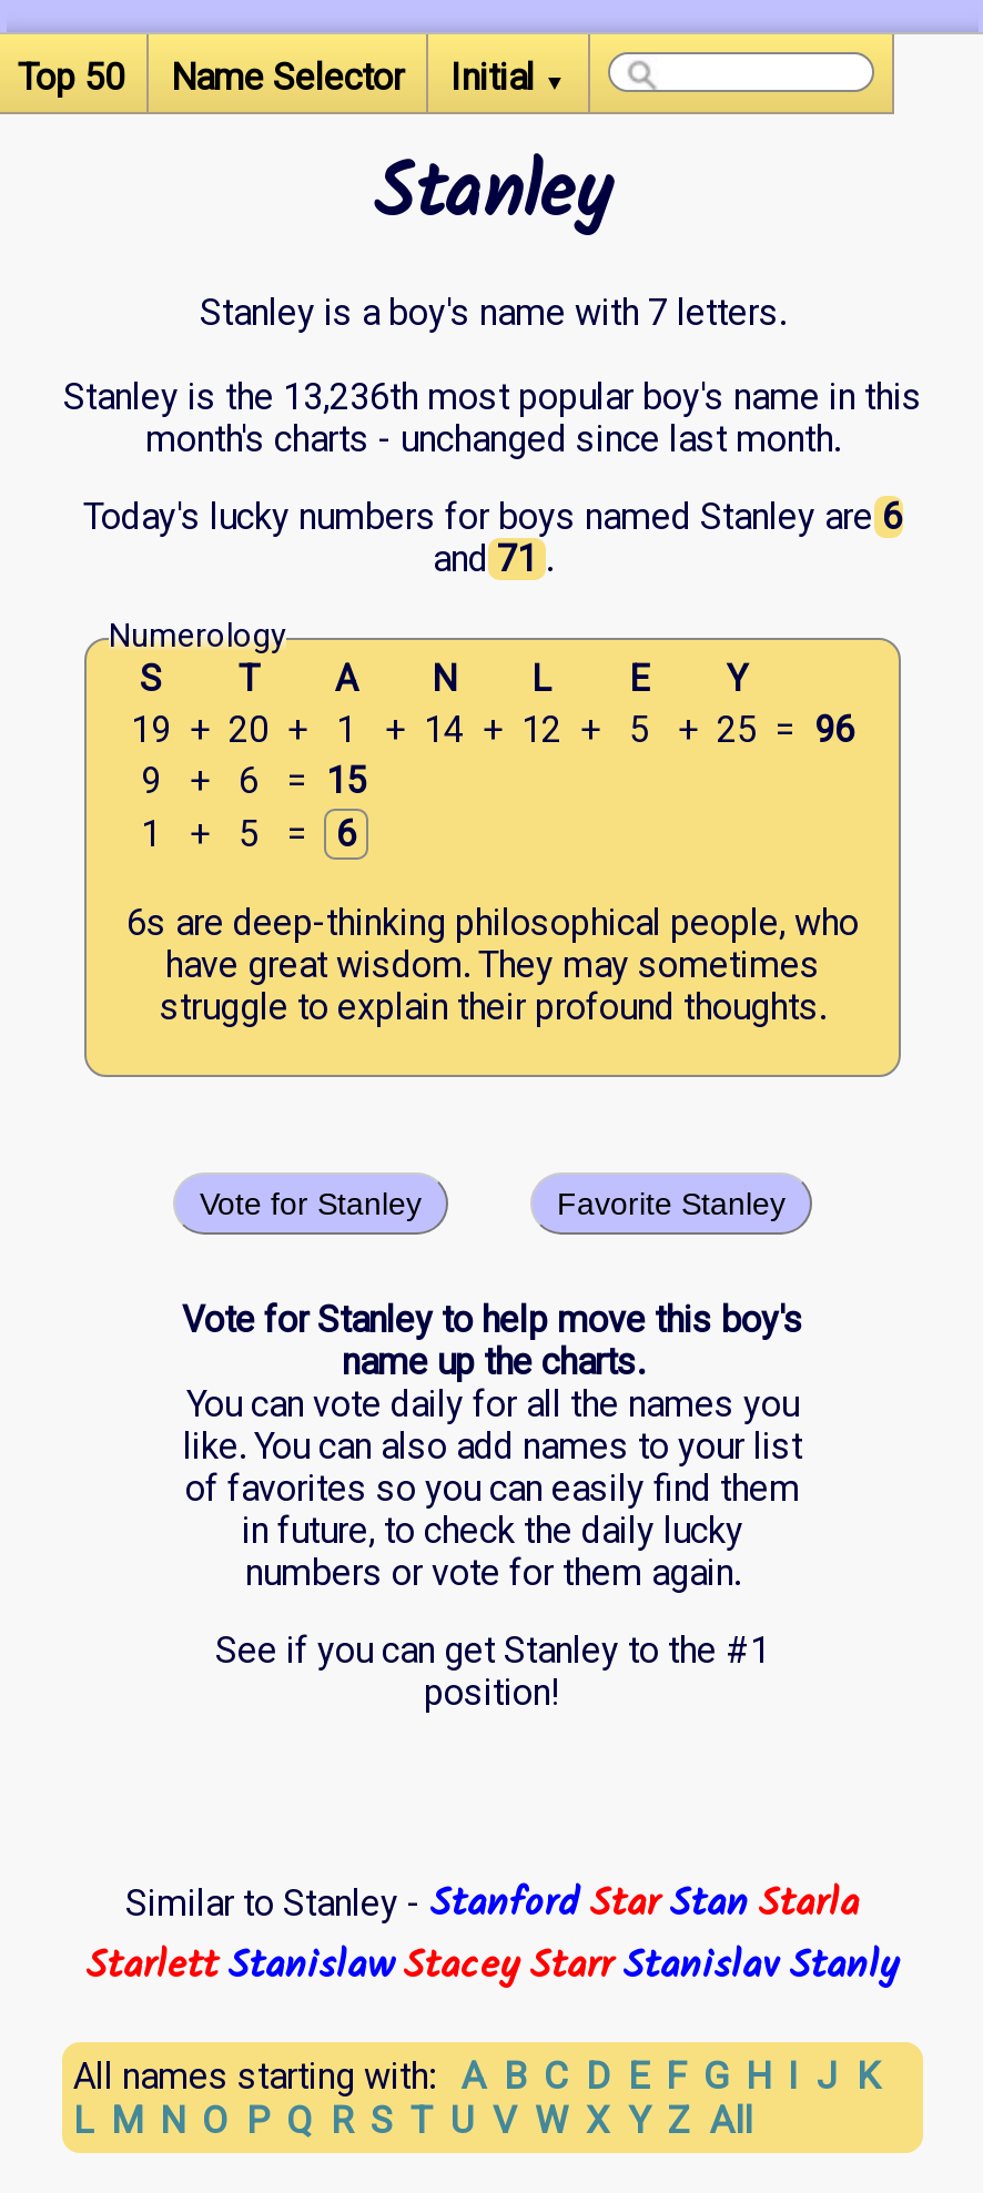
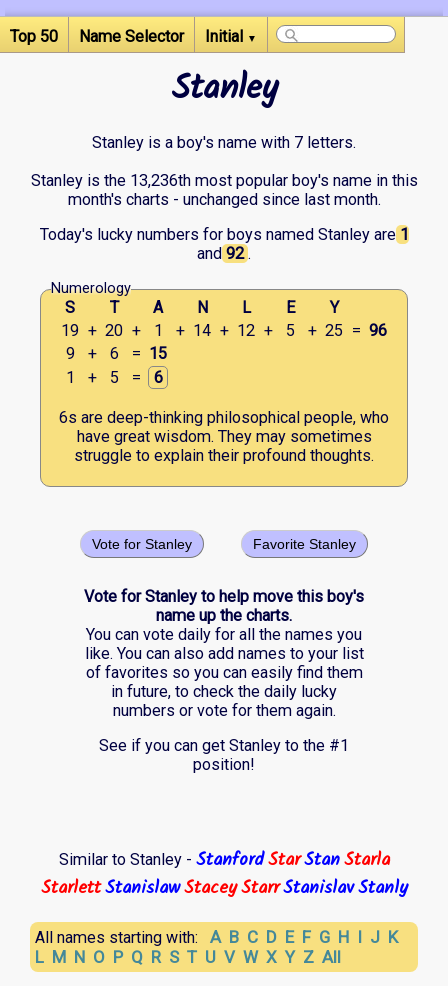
- Today's lucky numbers for boys named Stanley are 6
+ Today's lucky numbers for boys named Stanley are 1

- and 71 .
+ and 92 .
